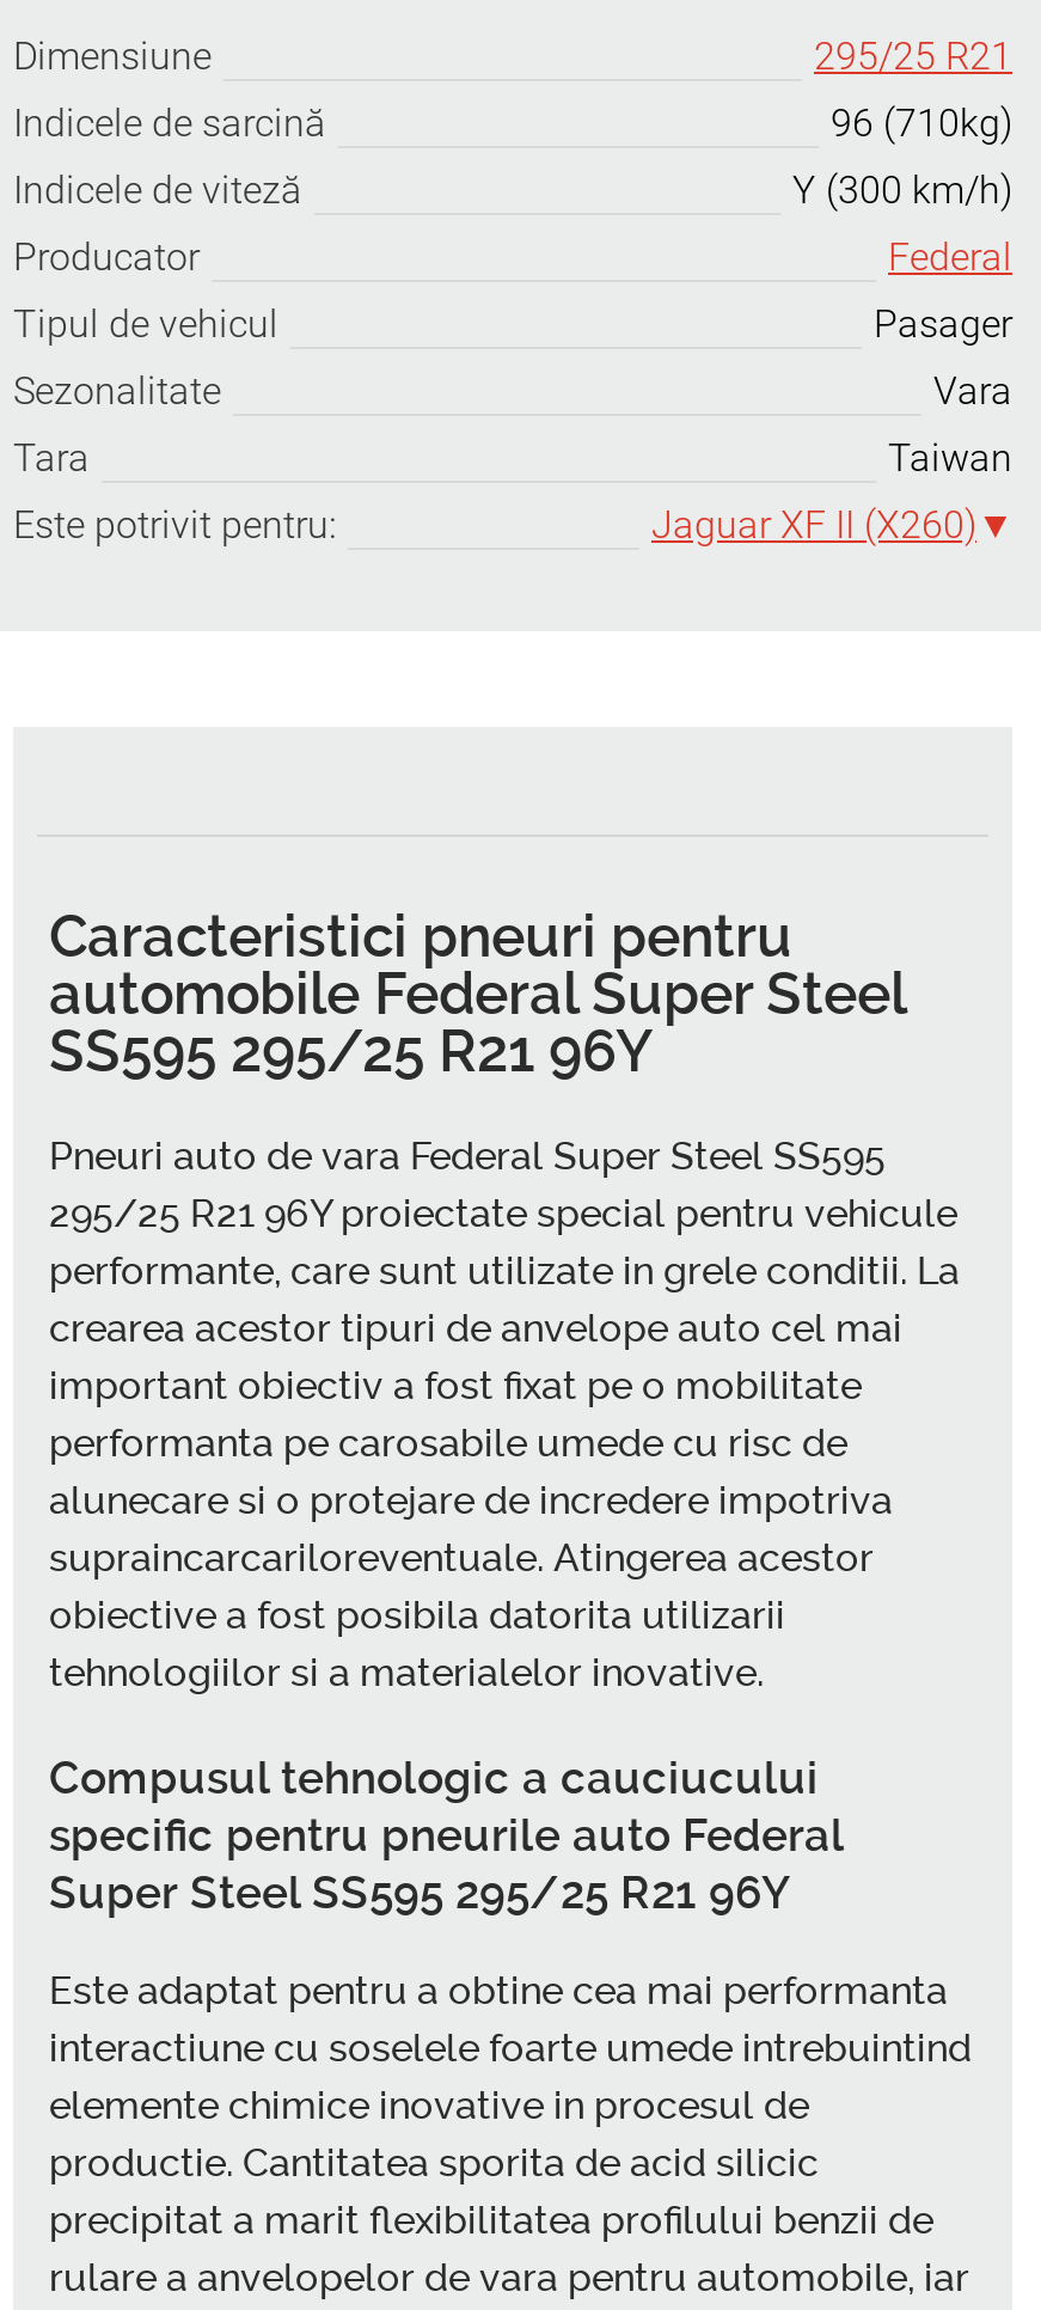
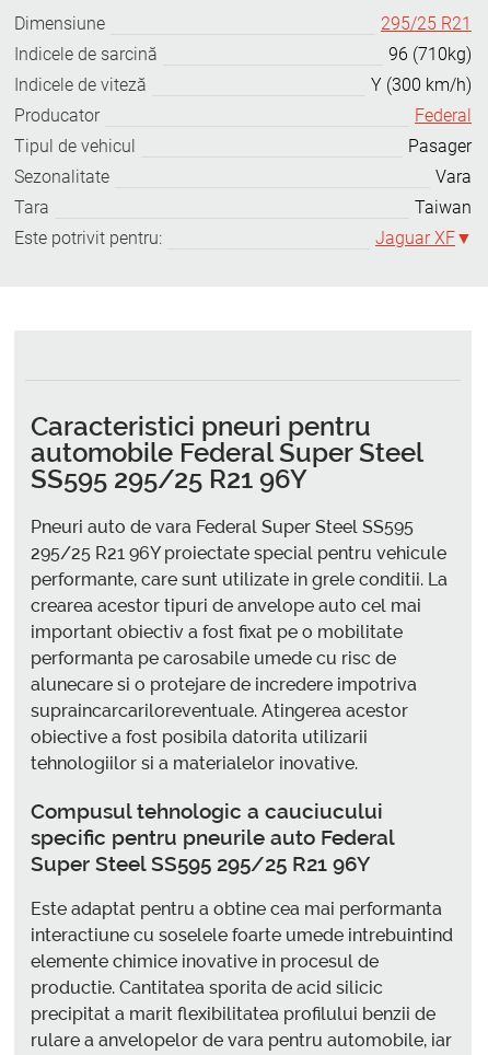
- Jaguar XF II (X260)
+ Jaguar XF
